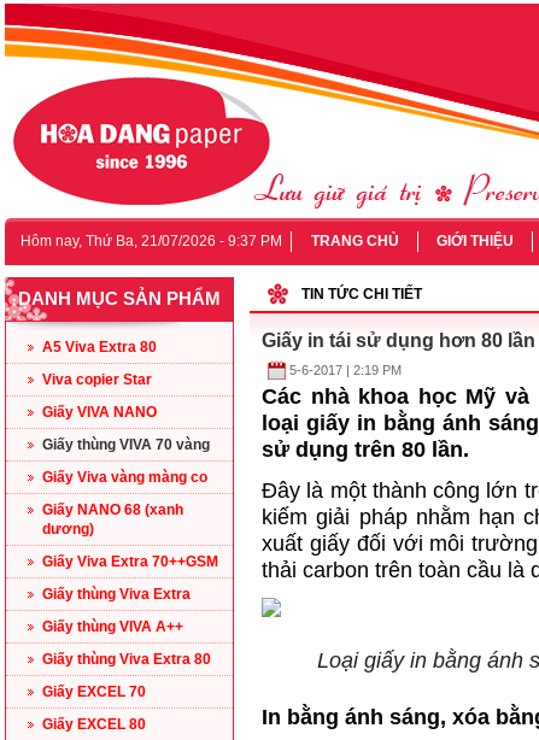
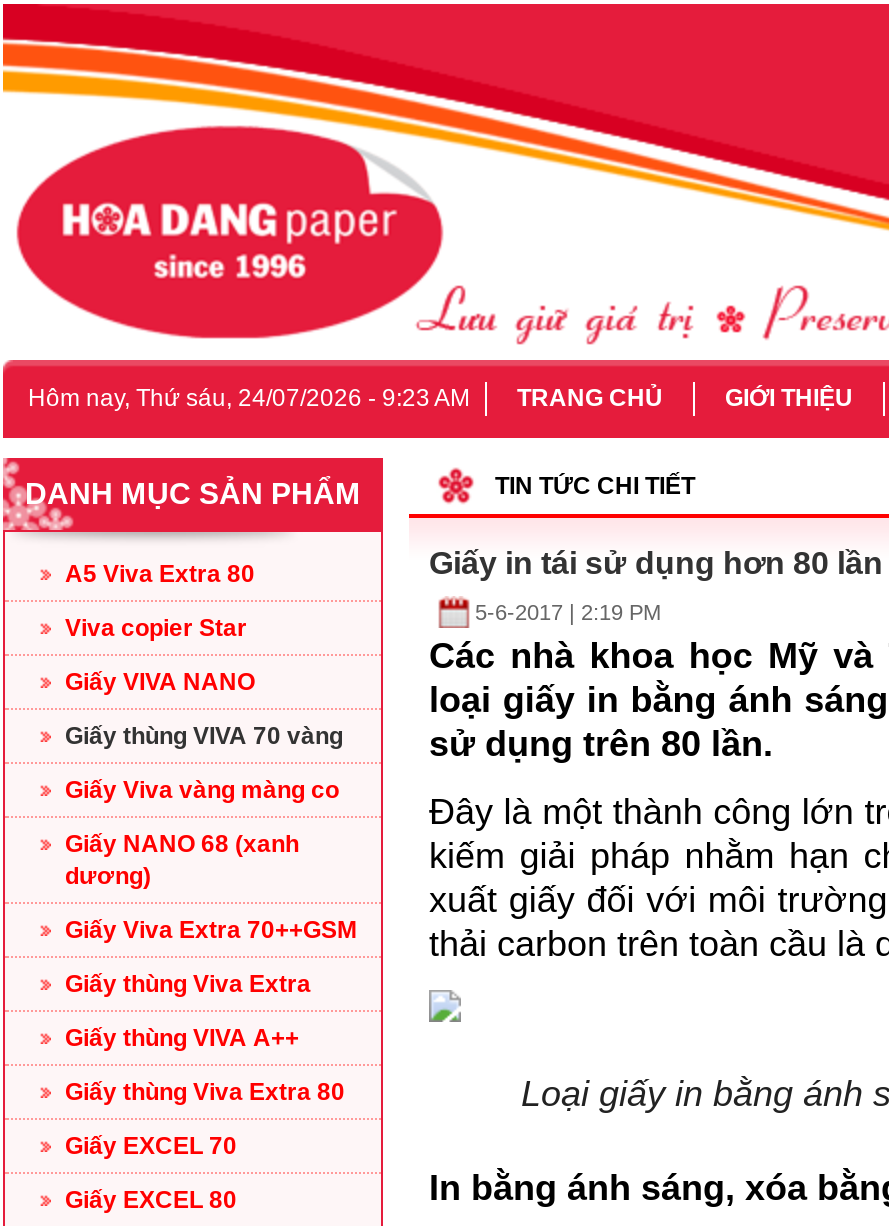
- Hôm nay, Thứ Ba, 21/07/2026 - 9:37 PM
+ Hôm nay, Thứ sáu, 24/07/2026 - 9:23 AM
